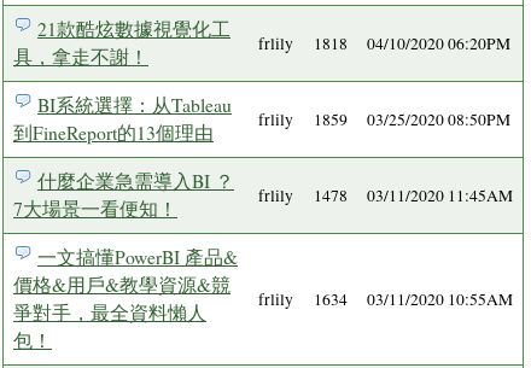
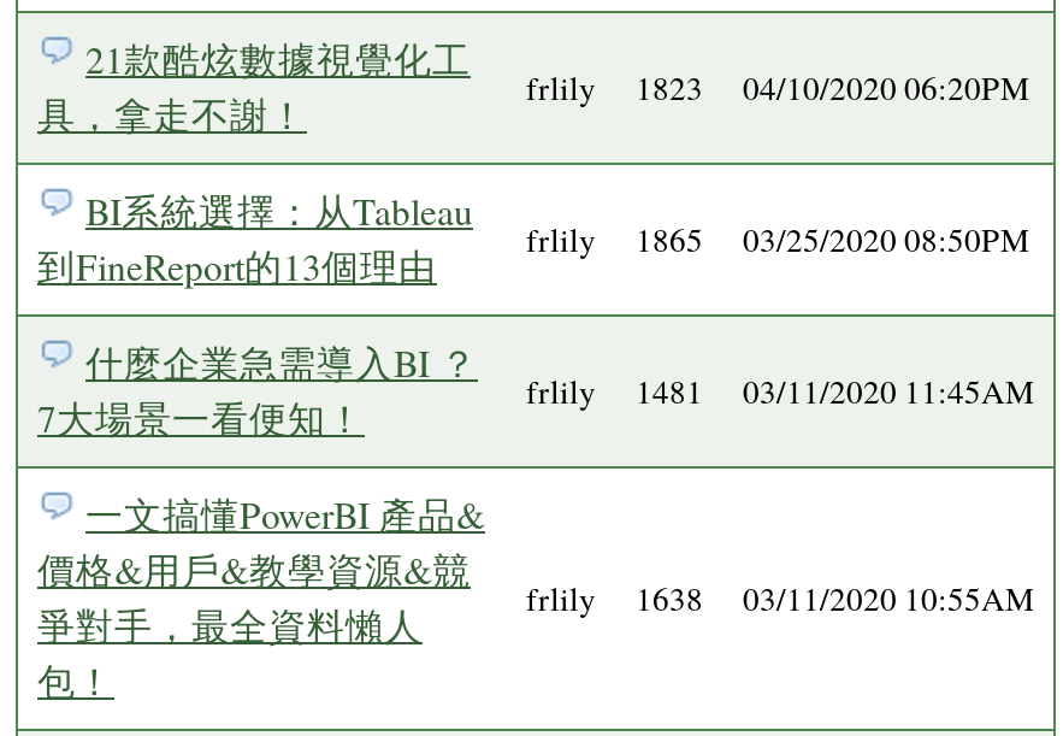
- frlily 1818 04/10/2020 06:20PM
+ frlily 1823 04/10/2020 06:20PM

- frlily 1859 03/25/2020 08:50PM
+ frlily 1865 03/25/2020 08:50PM

- frlily 1478 03/11/2020 11:45AM
+ frlily 1481 03/11/2020 11:45AM

- frlily 1634 03/11/2020 10:55AM
+ frlily 1638 03/11/2020 10:55AM
